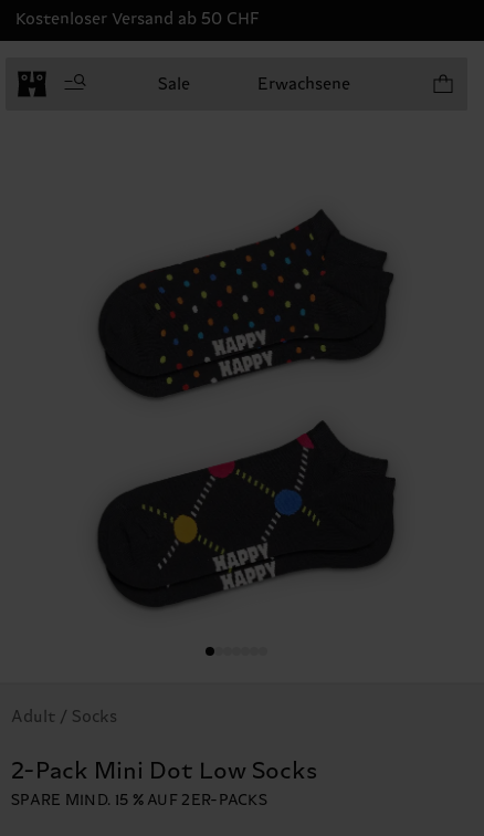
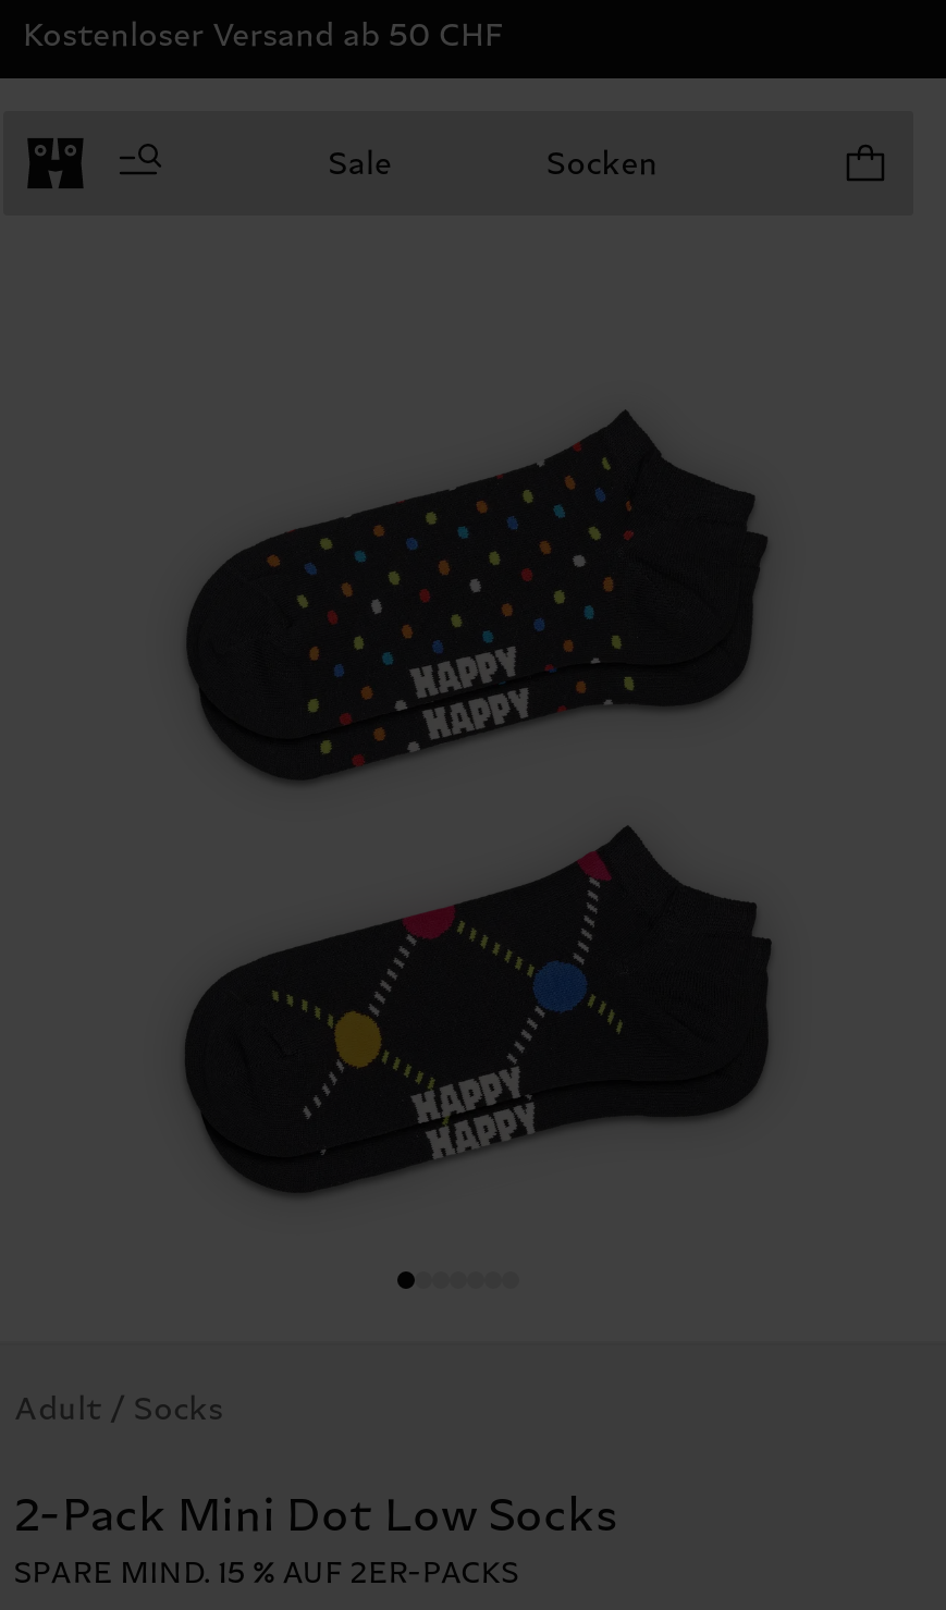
- Erwachsene
+ Socken
